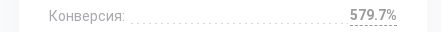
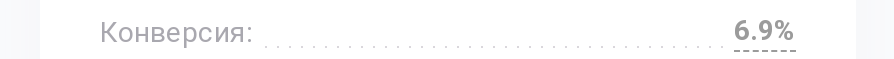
- 579.7%
+ 6.9%
